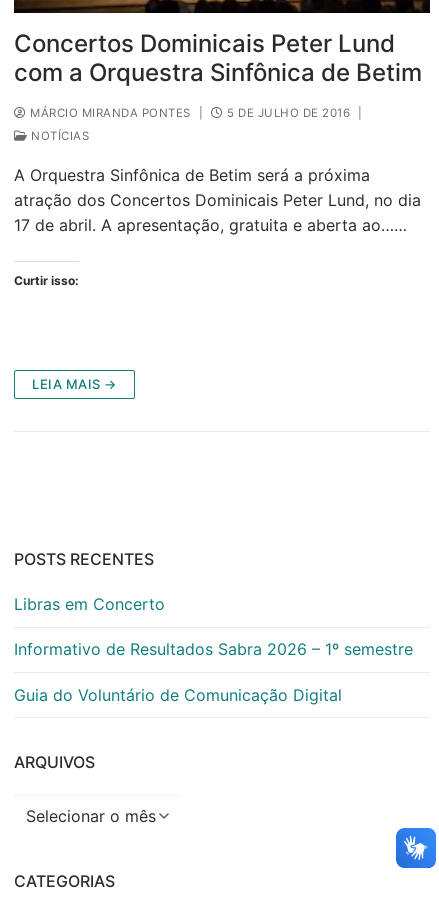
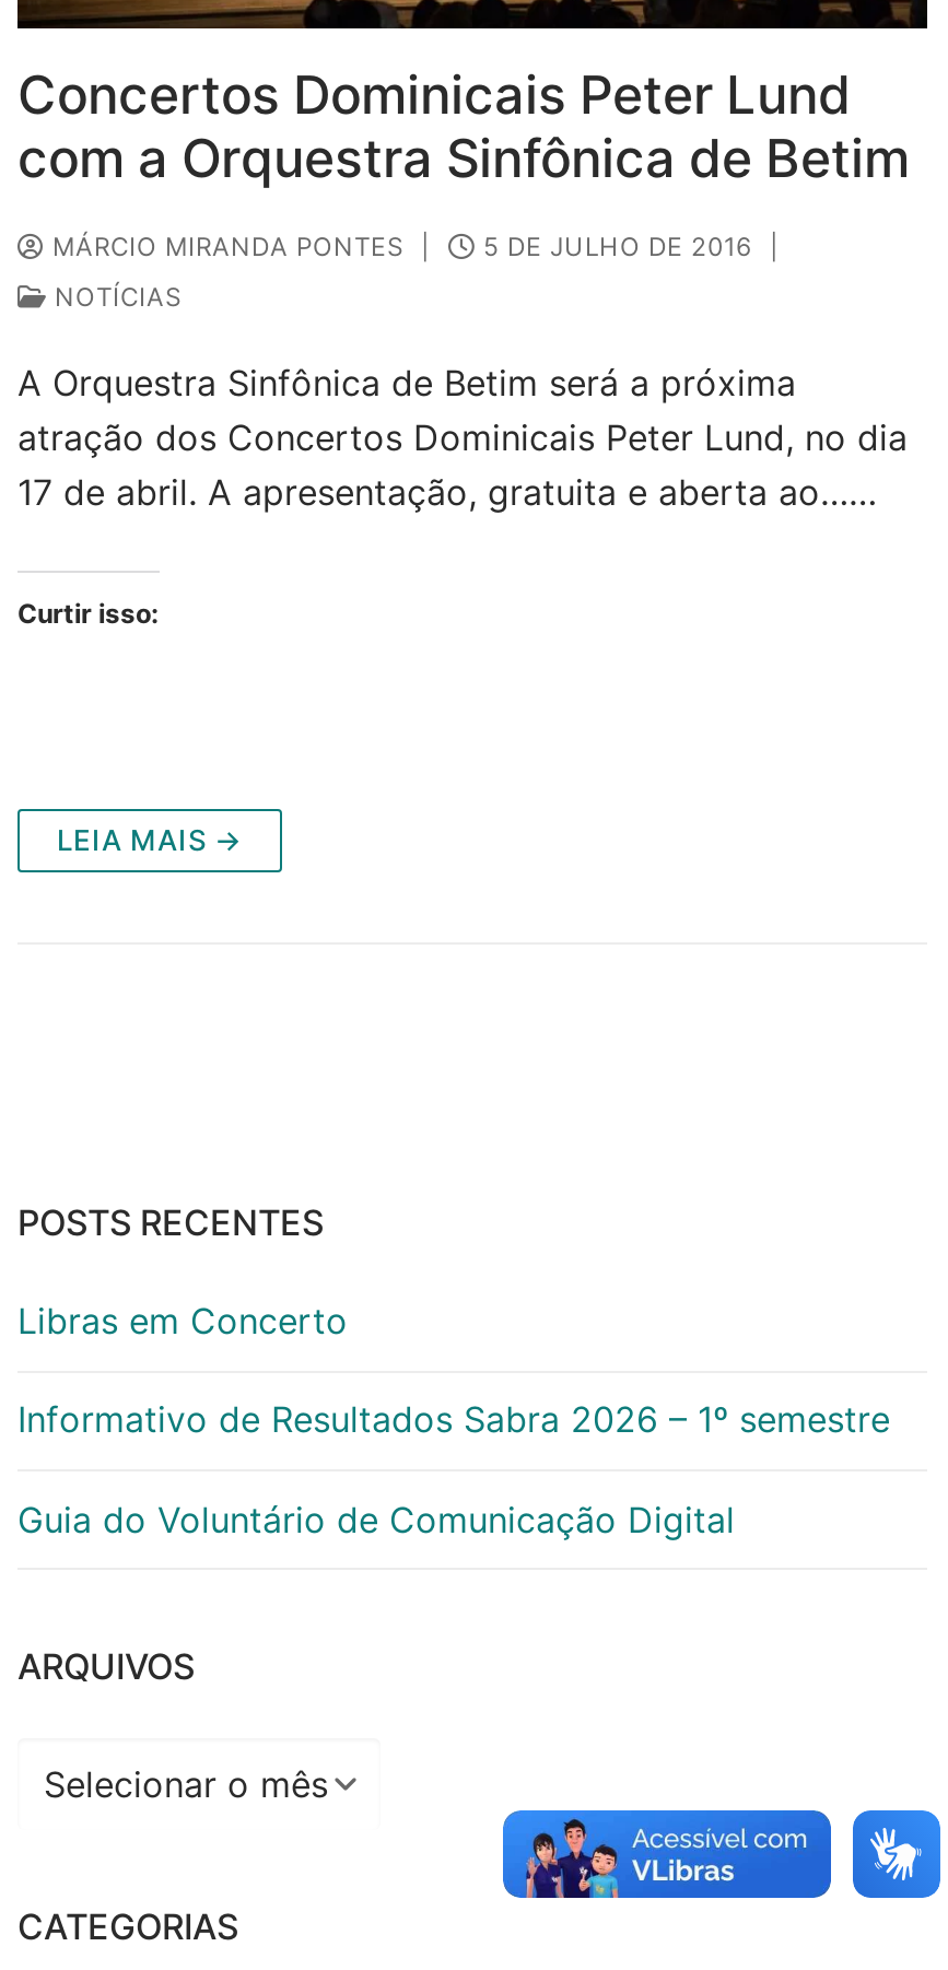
+ [image]
